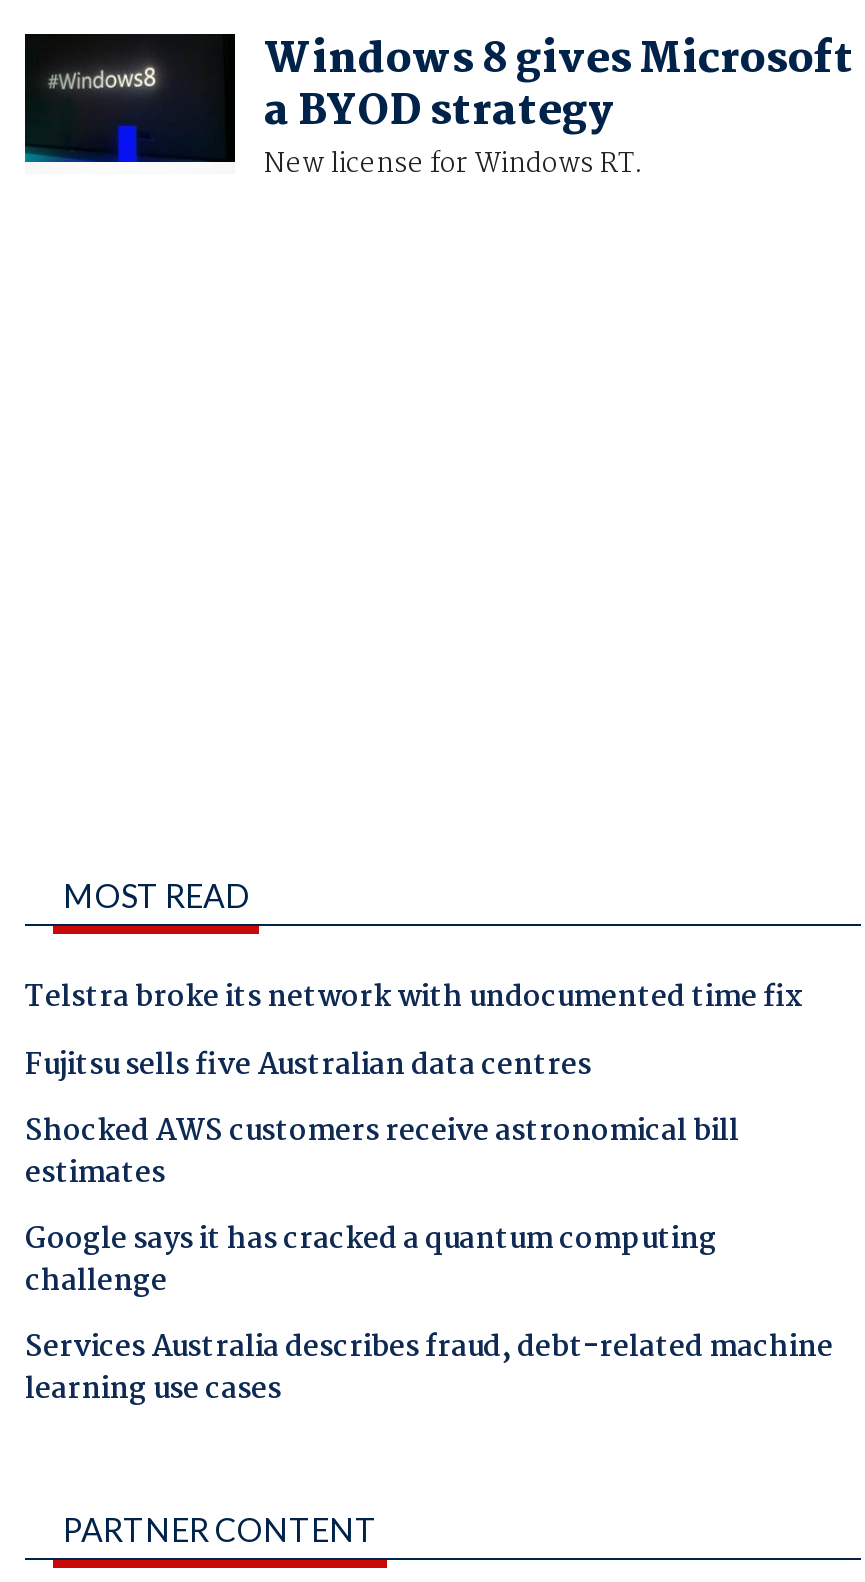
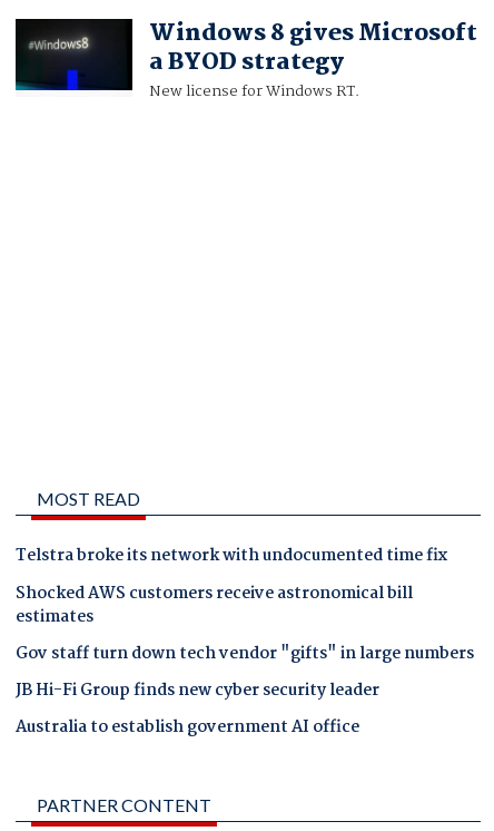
- Fujitsu sells five Australian data centres

- Google says it has cracked a quantum computing
- challenge
- Services Australia describes fraud, debt-related machine
- learning use cases
+ Gov staff turn down tech vendor "gifts" in large numbers
+ JB Hi-Fi Group finds new cyber security leader
+ Australia to establish government AI office
